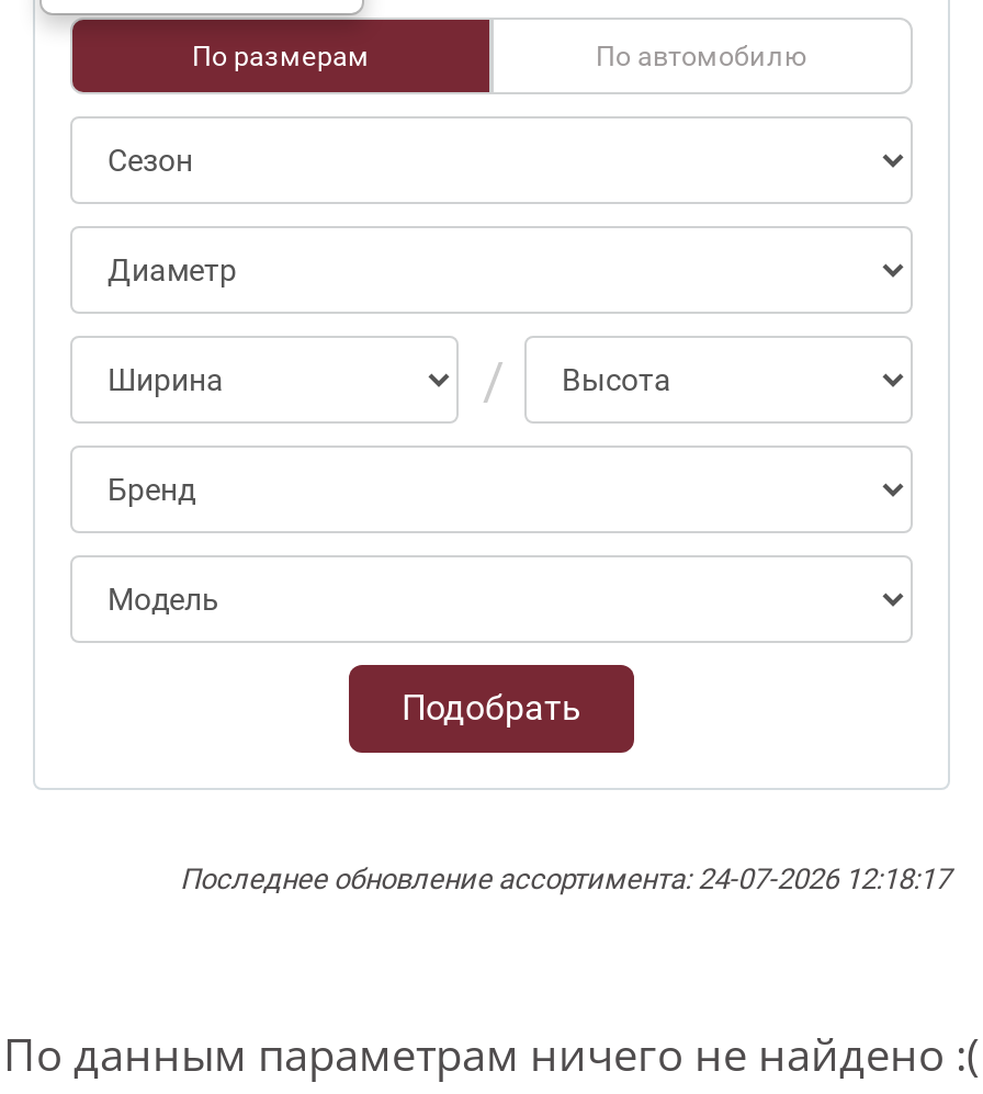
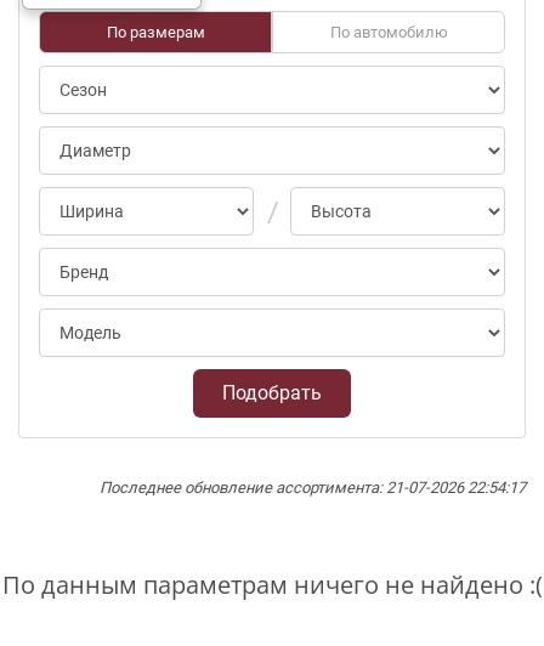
- Последнее обновление ассортимента: 24-07-2026 12:18:17
+ Последнее обновление ассортимента: 21-07-2026 22:54:17
